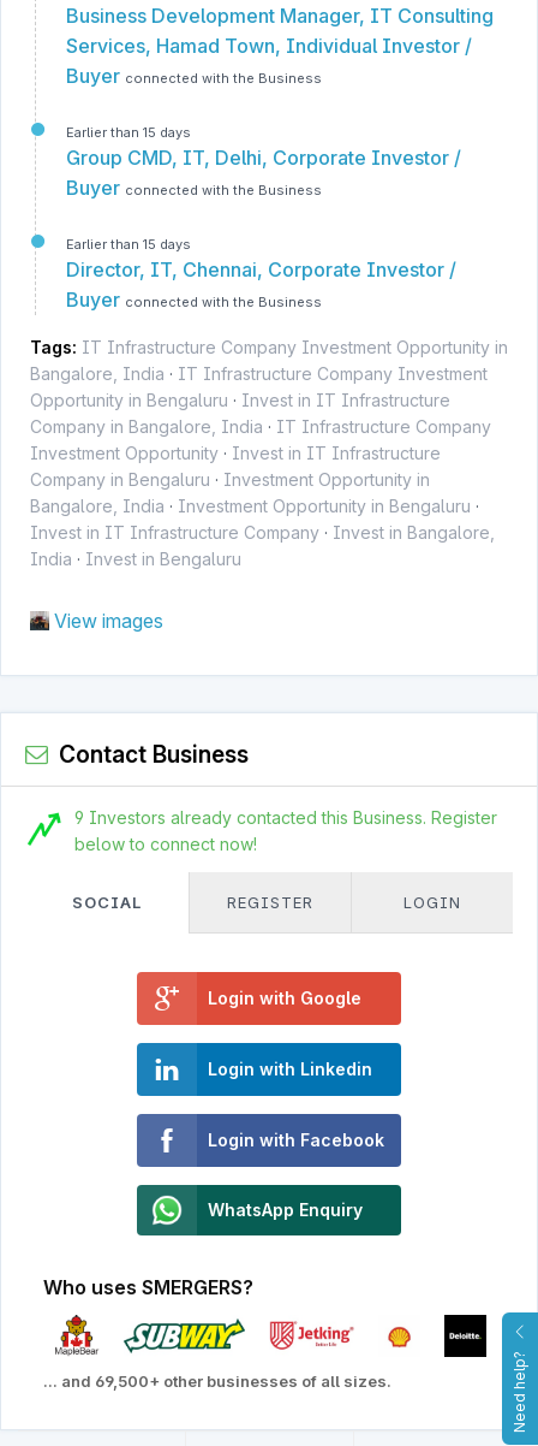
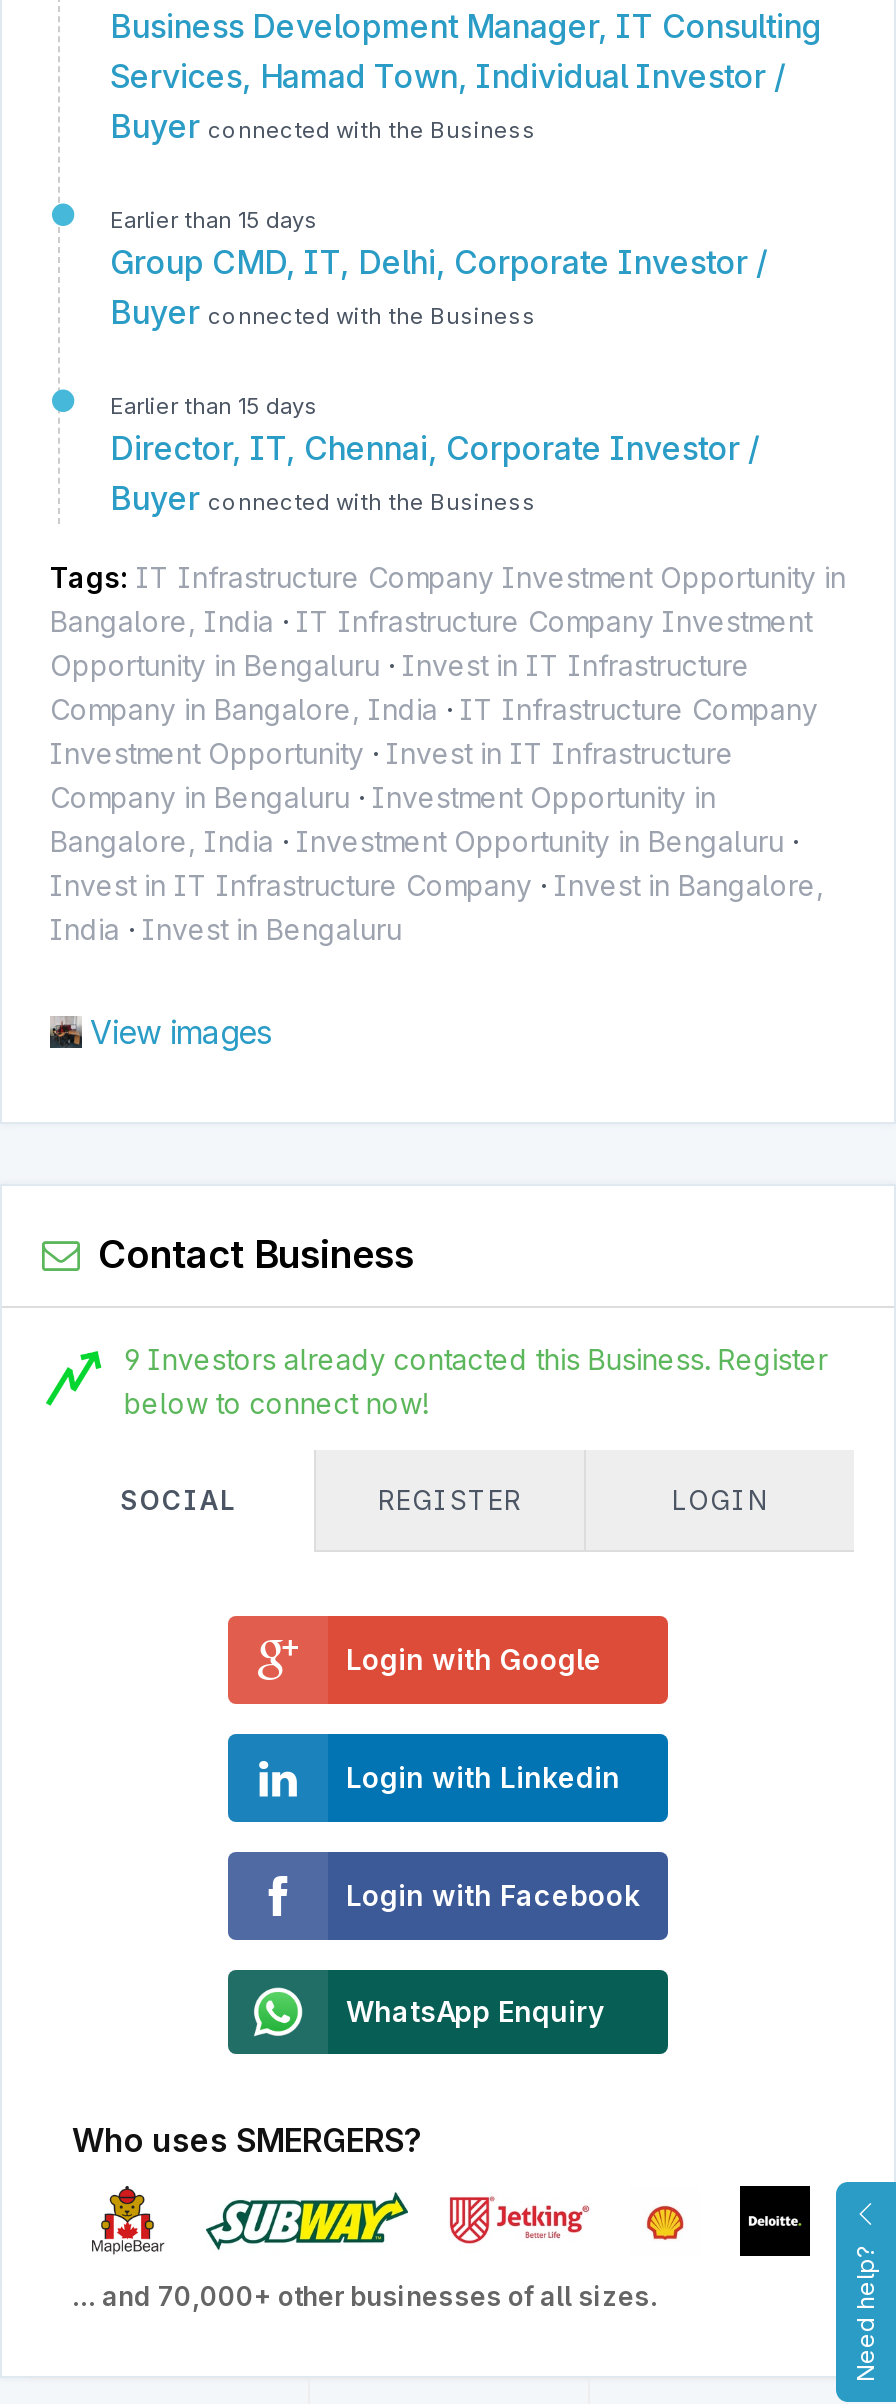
- ... and 69,500+ other businesses of all sizes.
+ ... and 70,000+ other businesses of all sizes.
